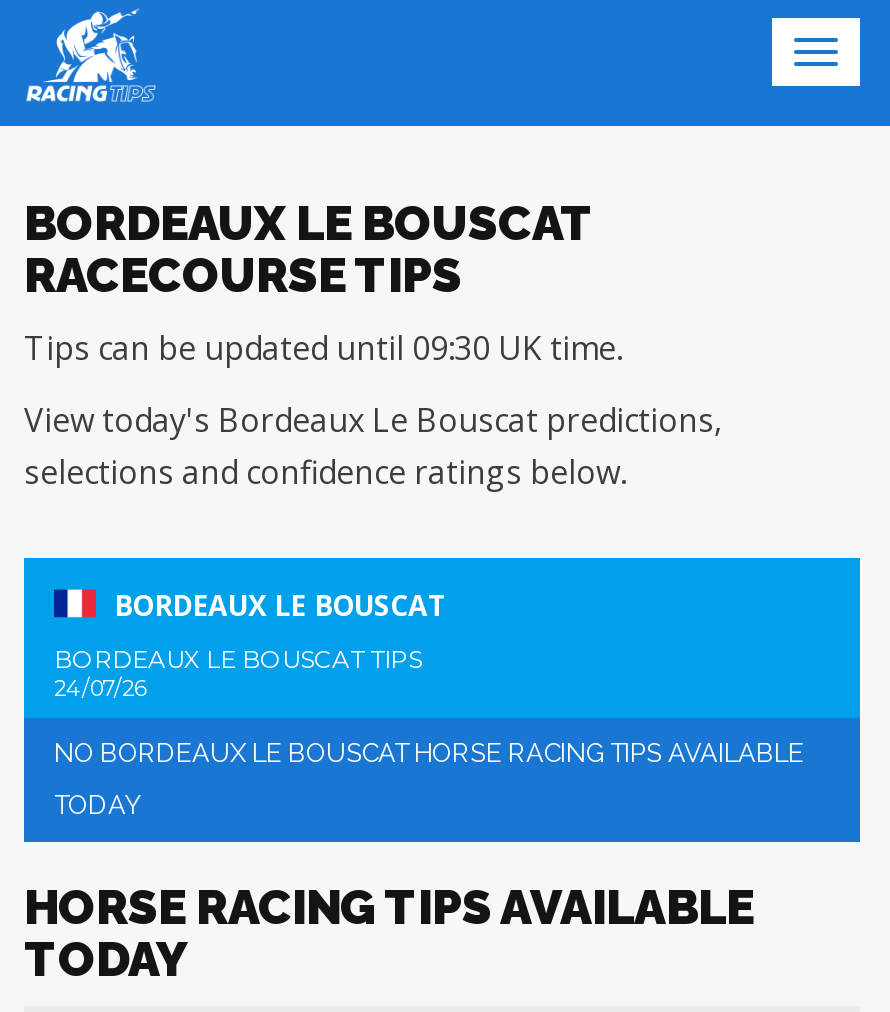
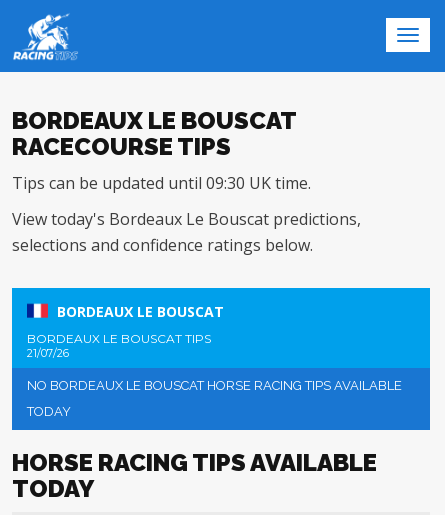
- 24/07/26
+ 21/07/26
